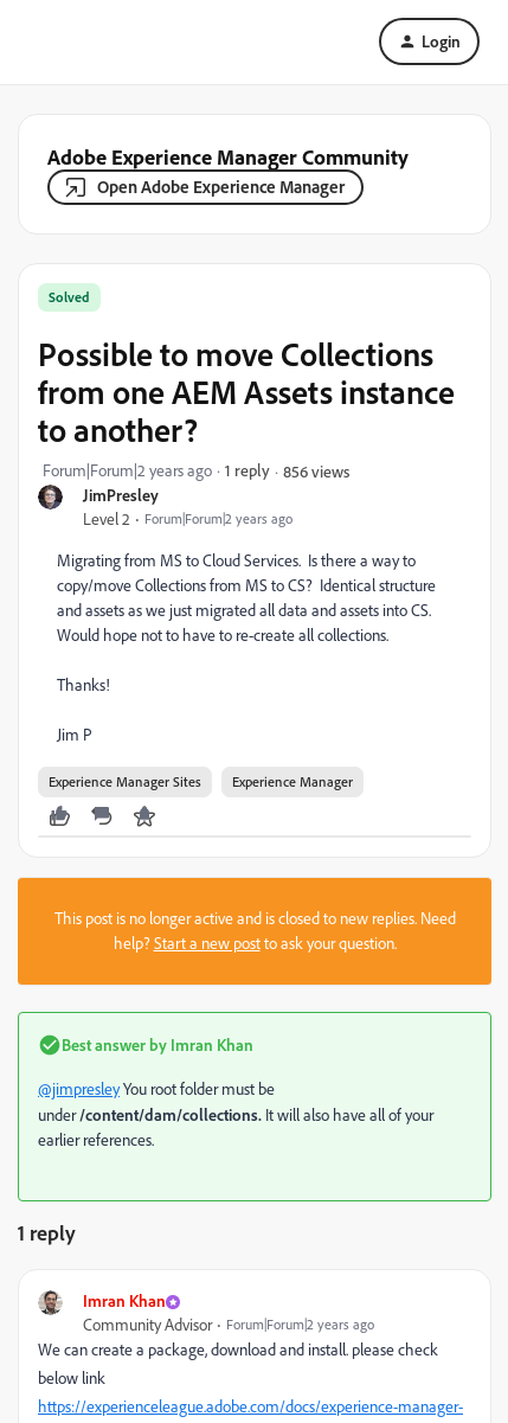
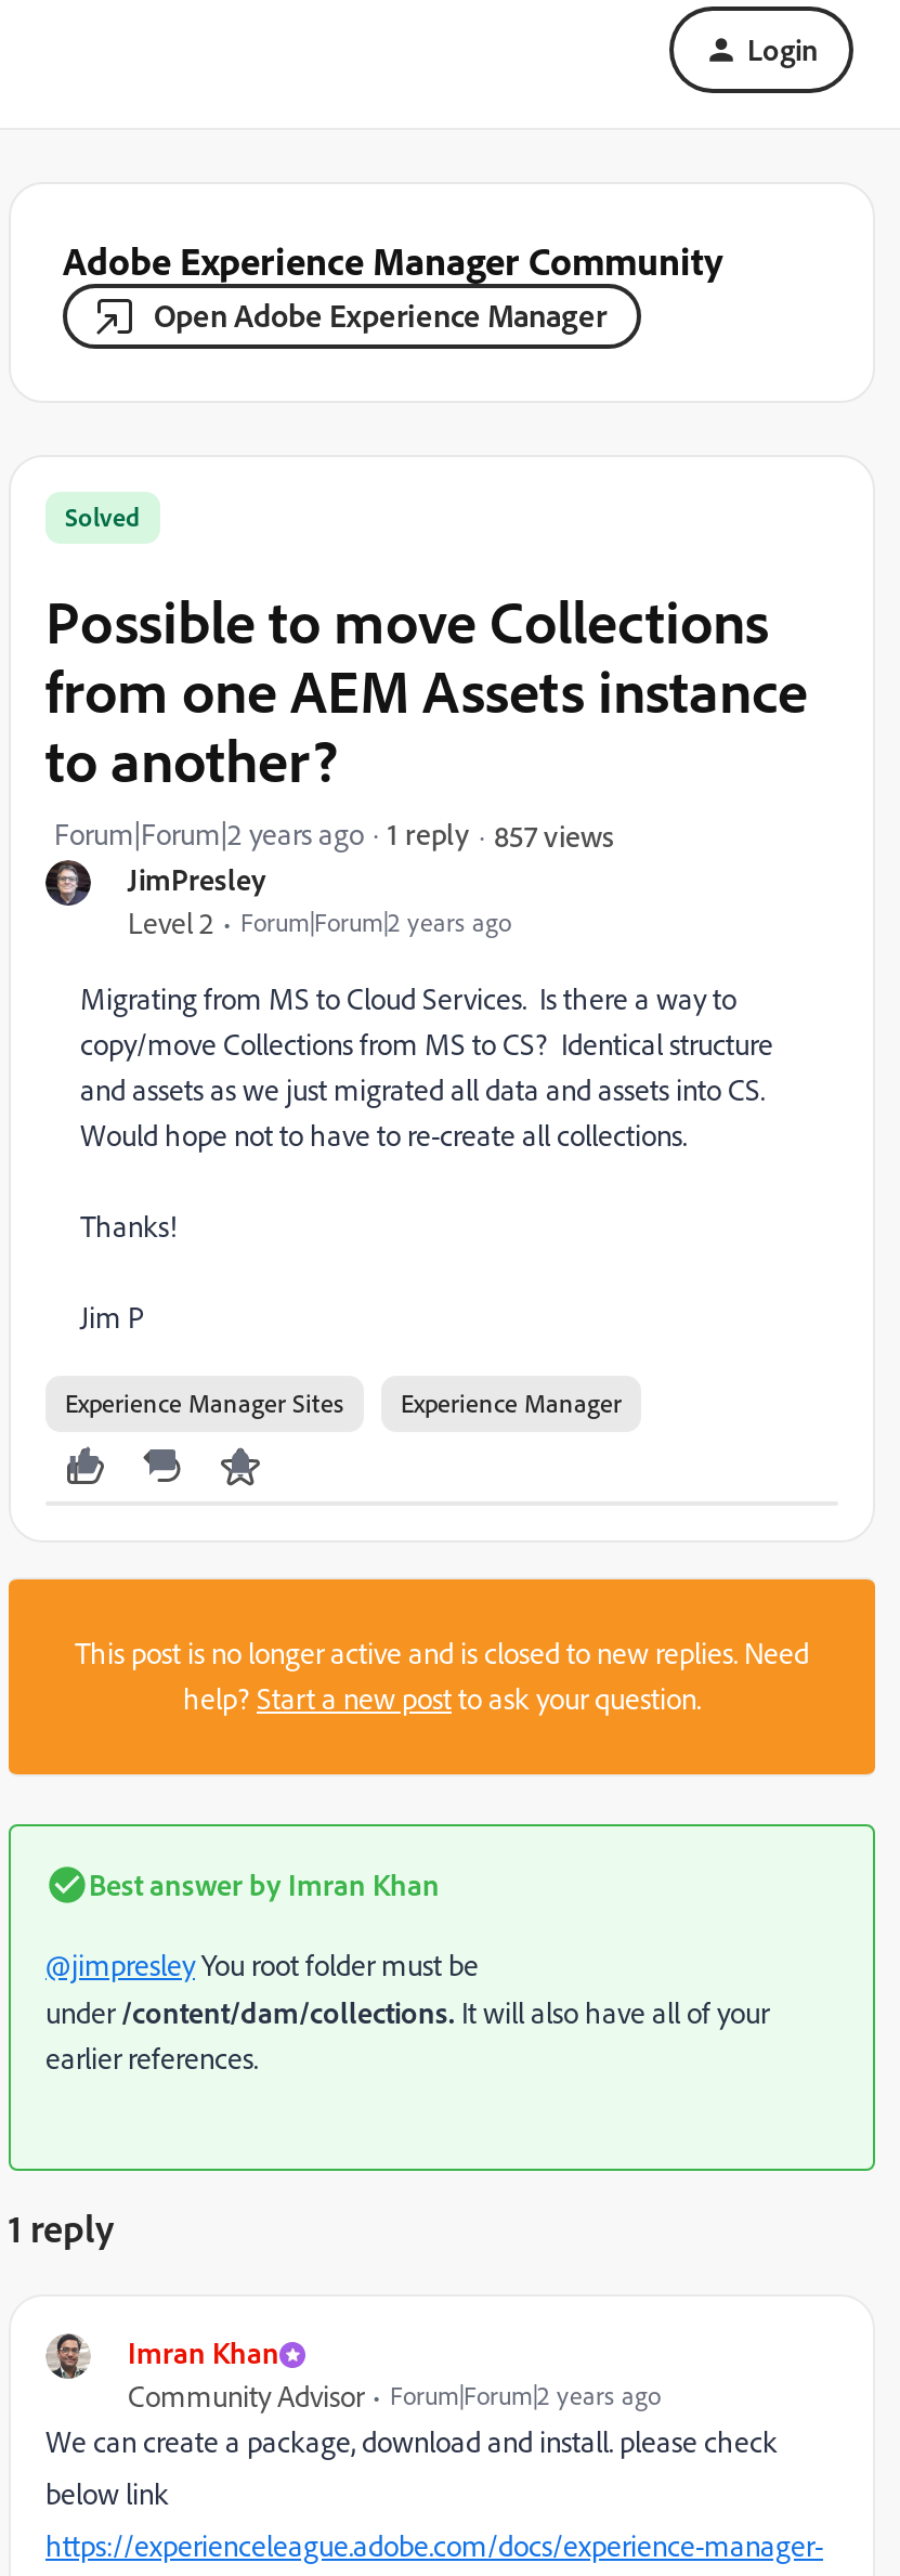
- 856 views
+ 857 views
